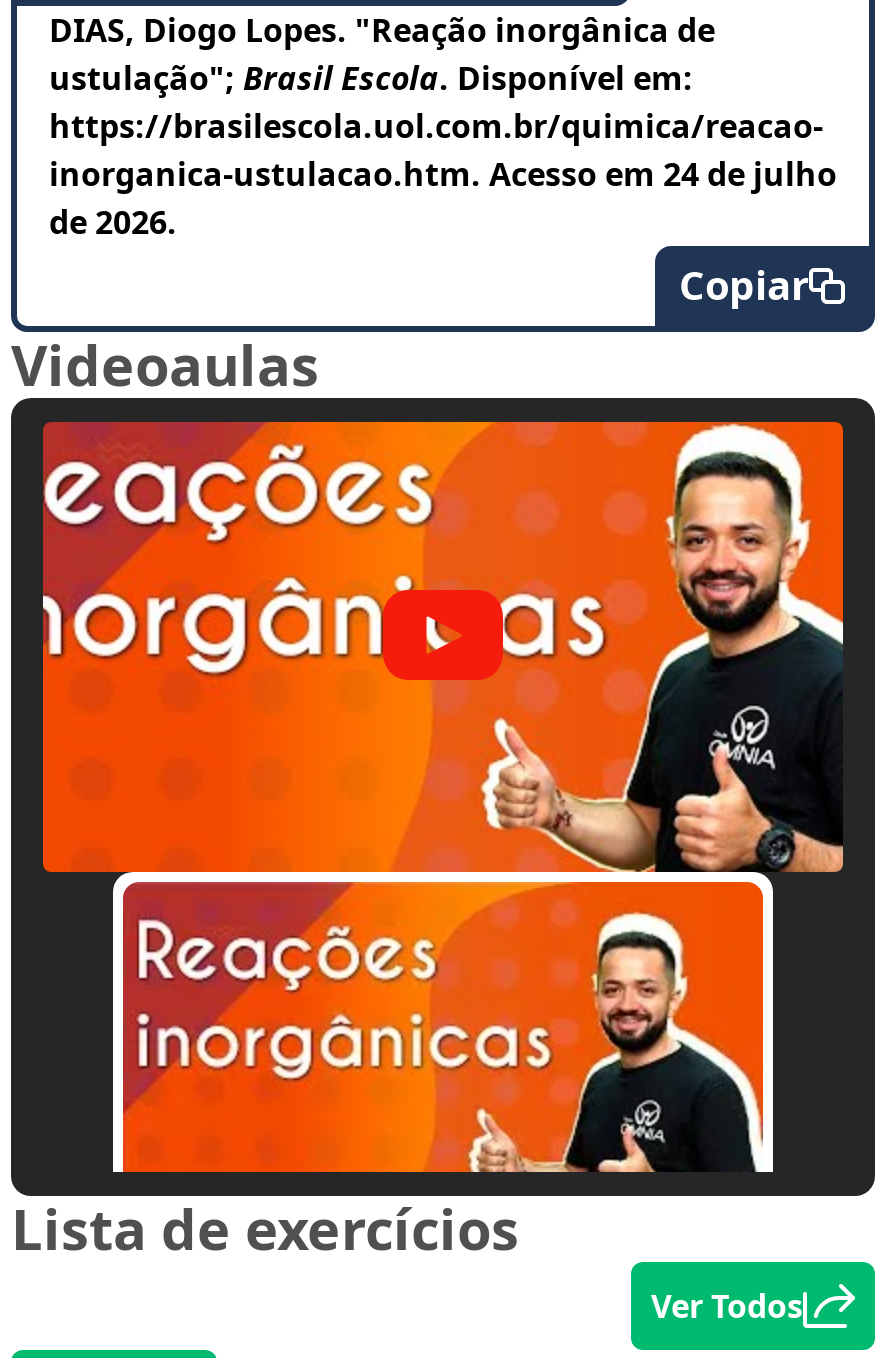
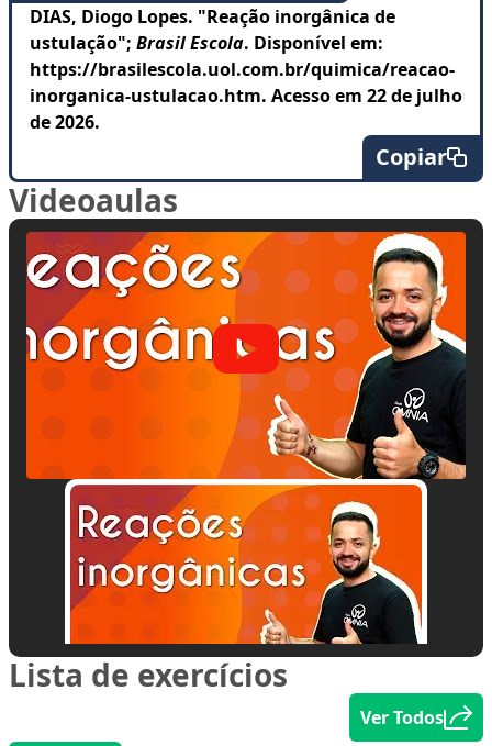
- inorganica-ustulacao.htm. Acesso em 24 de julho
+ inorganica-ustulacao.htm. Acesso em 22 de julho
